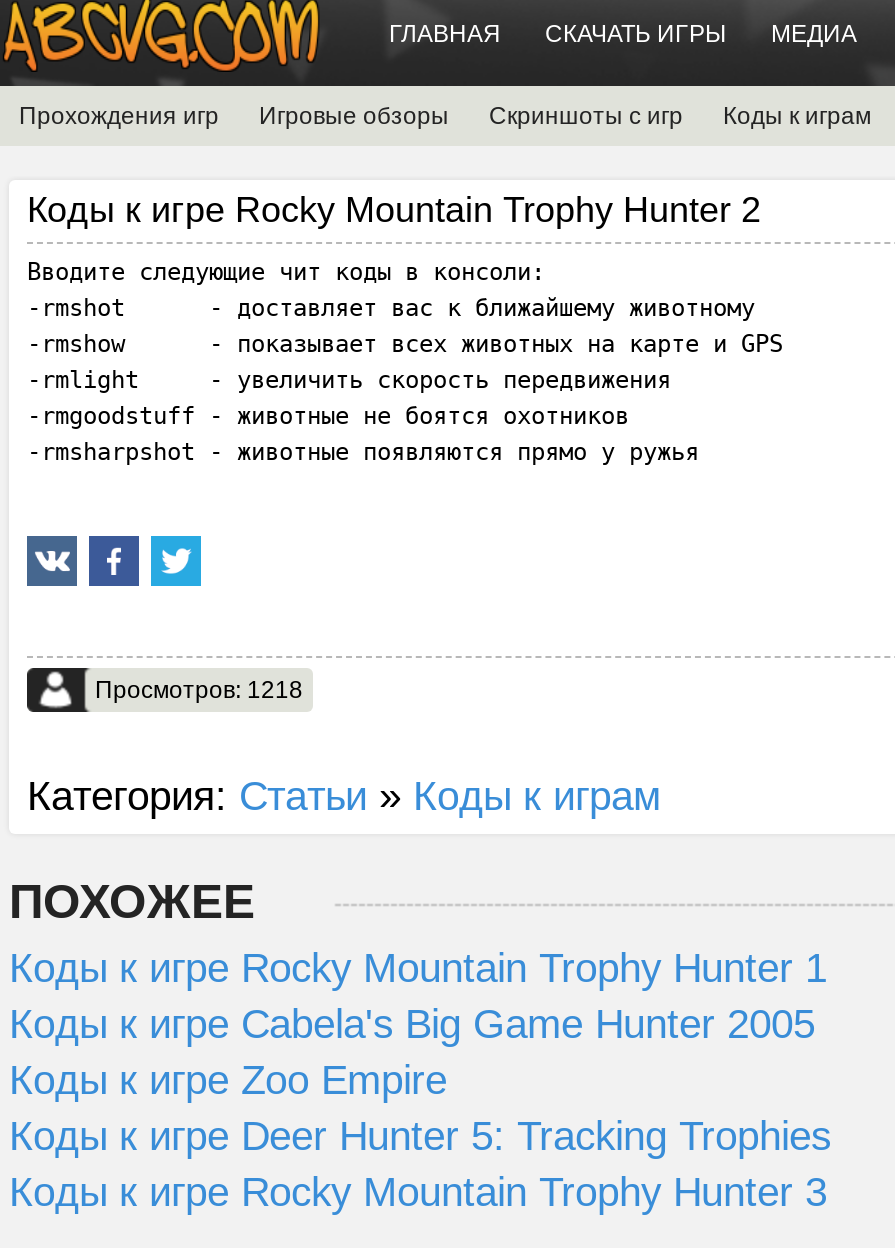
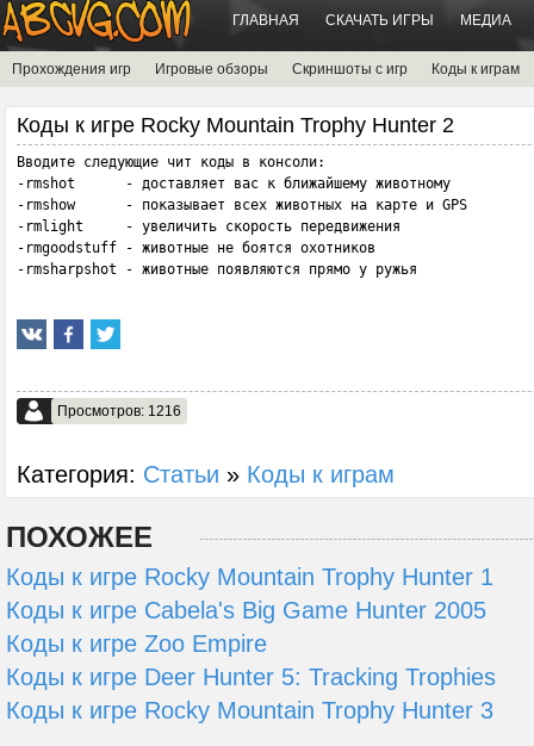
- Просмотров: 1218
+ Просмотров: 1216
